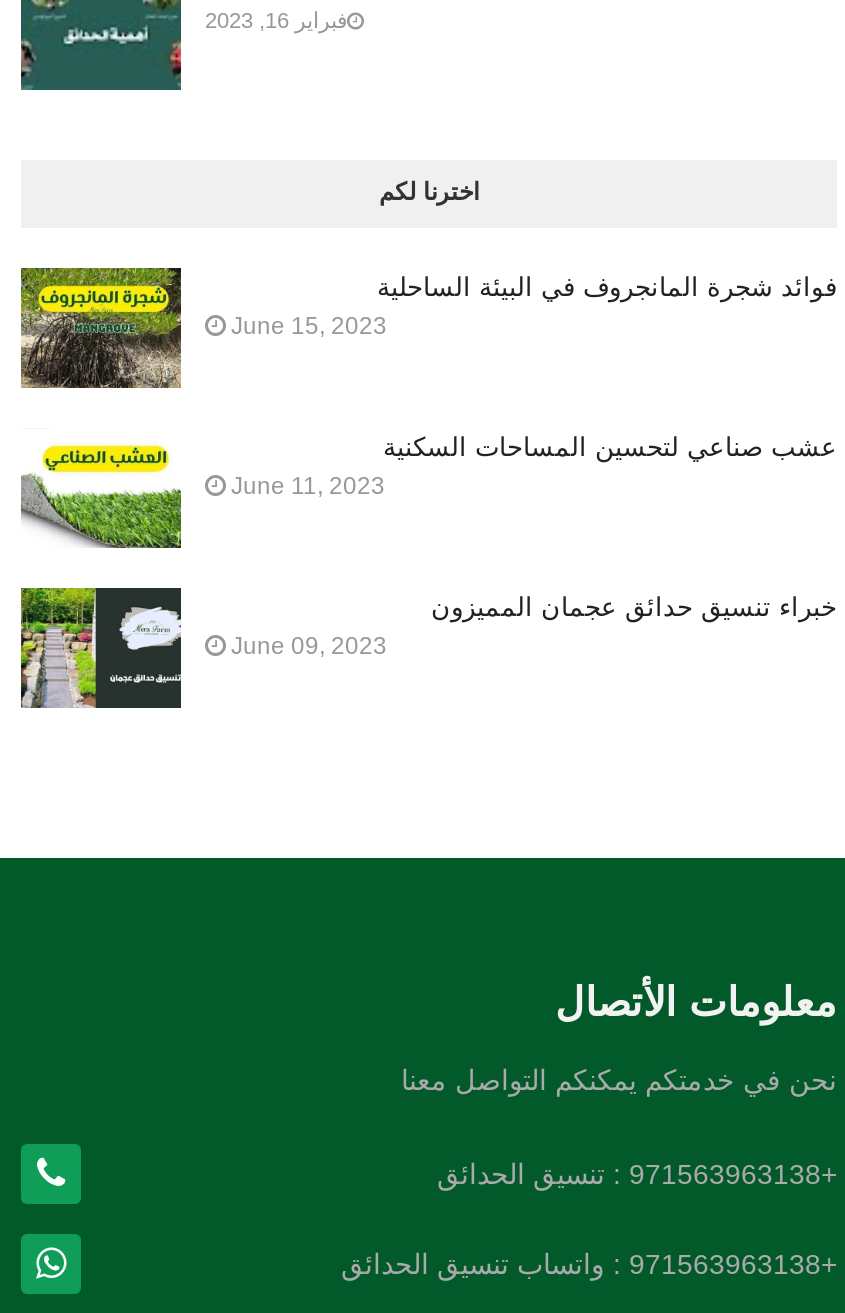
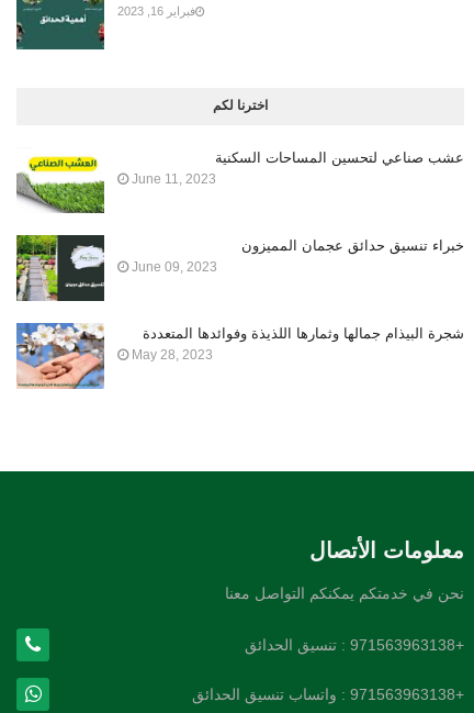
- [image]
- فوائد شجرة المانجروف في البيئة الساحلية
- June 15, 2023

moved up: [image] | عشب صناعي لتحسين المساحات السكنية | June 11, 2023 | خبراء تنسيق حدائق عجمان المميزون | June 09, 2023

+ [image]
+ شجرة البيذام جمالها وثمارها اللذيذة وفوائدها المتعددة
+ May 28, 2023
